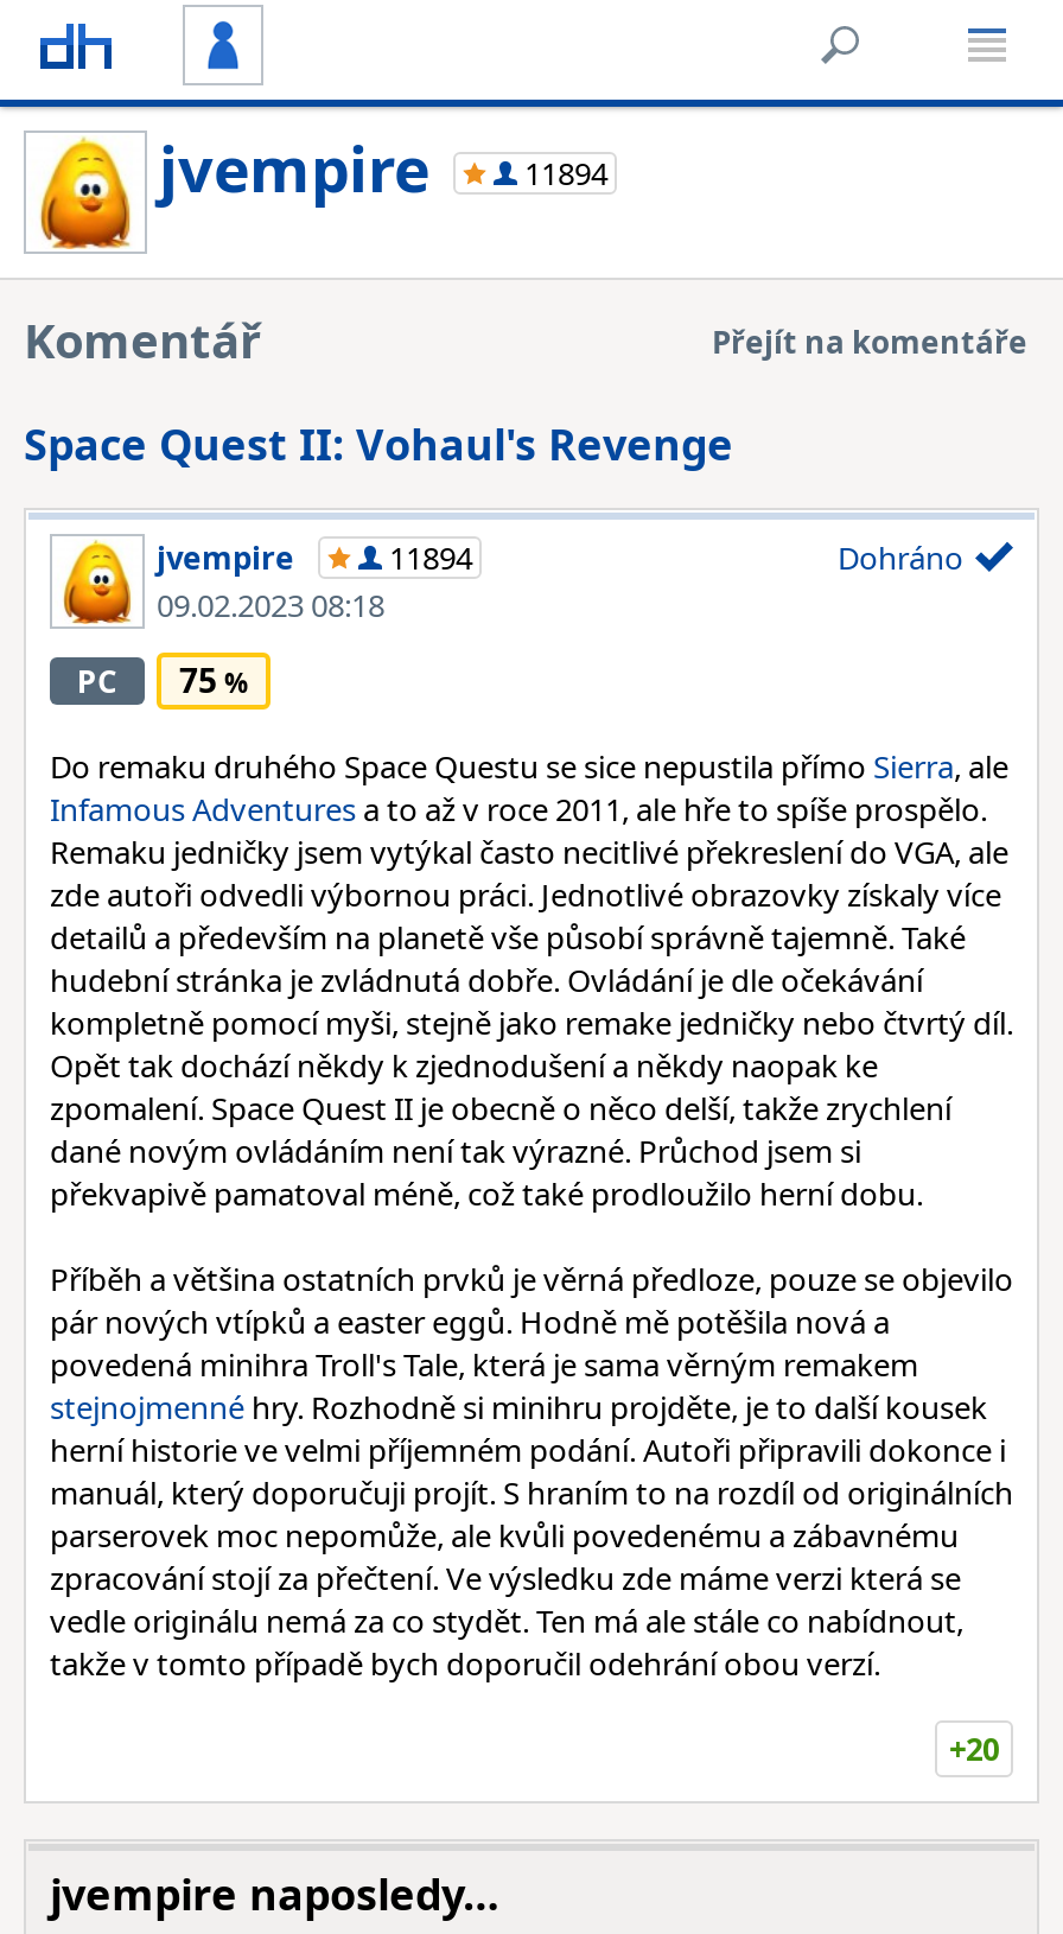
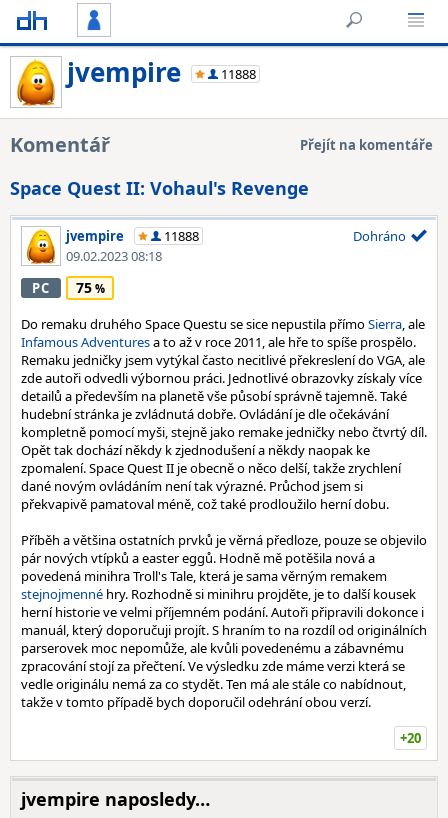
- 11894
+ 11888

- 11894
+ 11888
